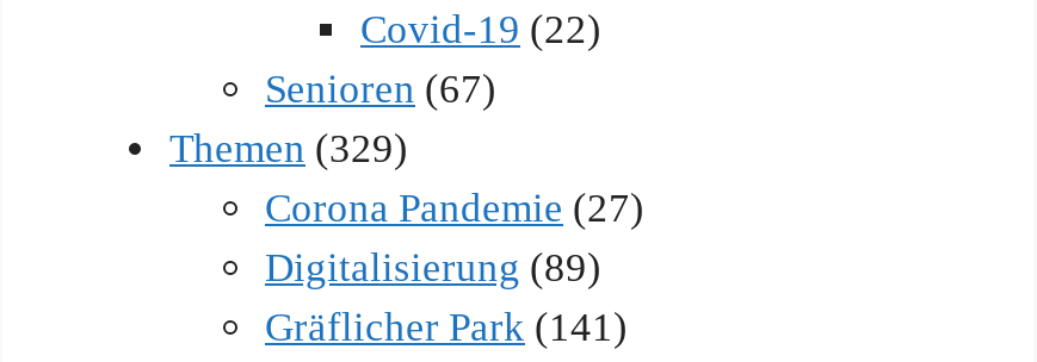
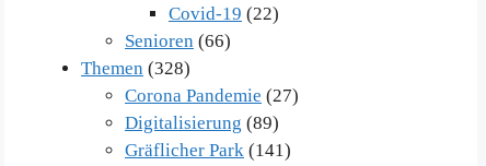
- Senioren (67)
+ Senioren (66)

- Themen (329)
+ Themen (328)
